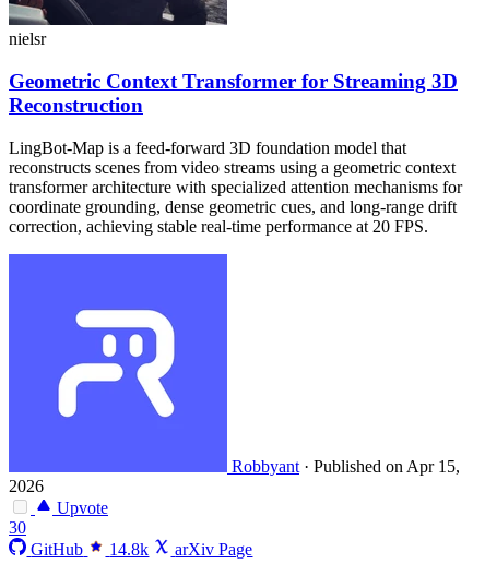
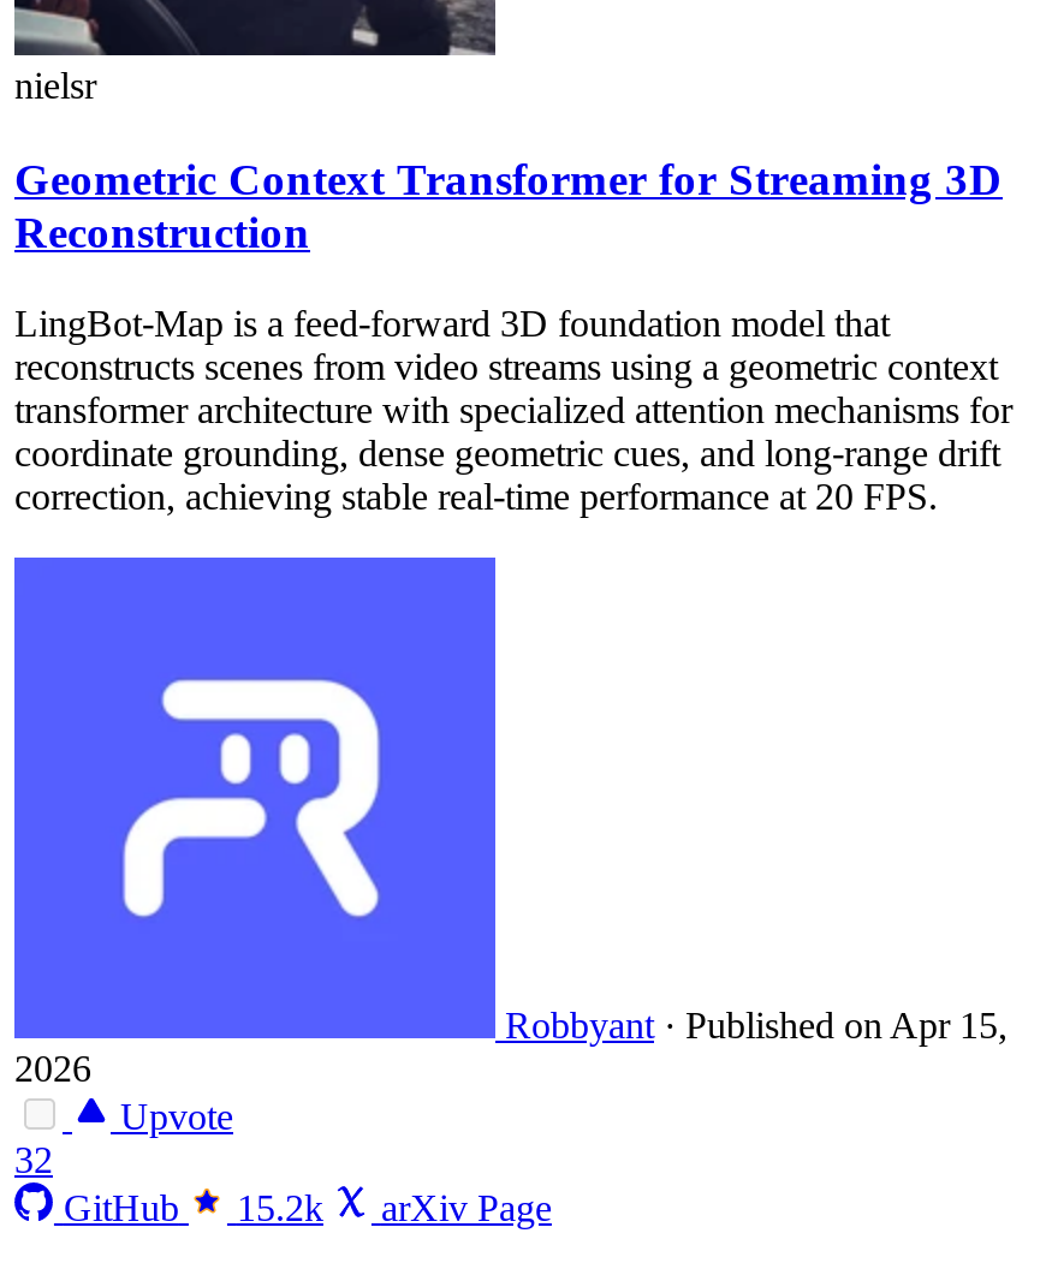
- 30
+ 32

- GitHub 14.8k arXiv Page
+ GitHub 15.2k arXiv Page
